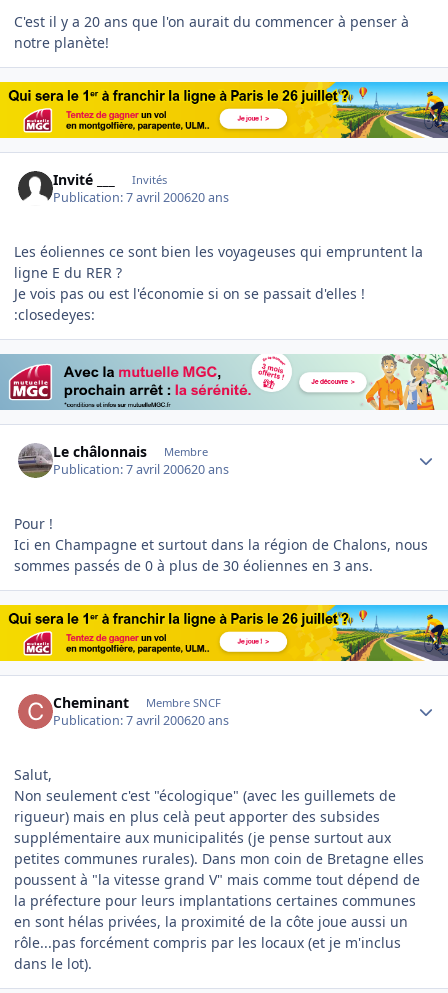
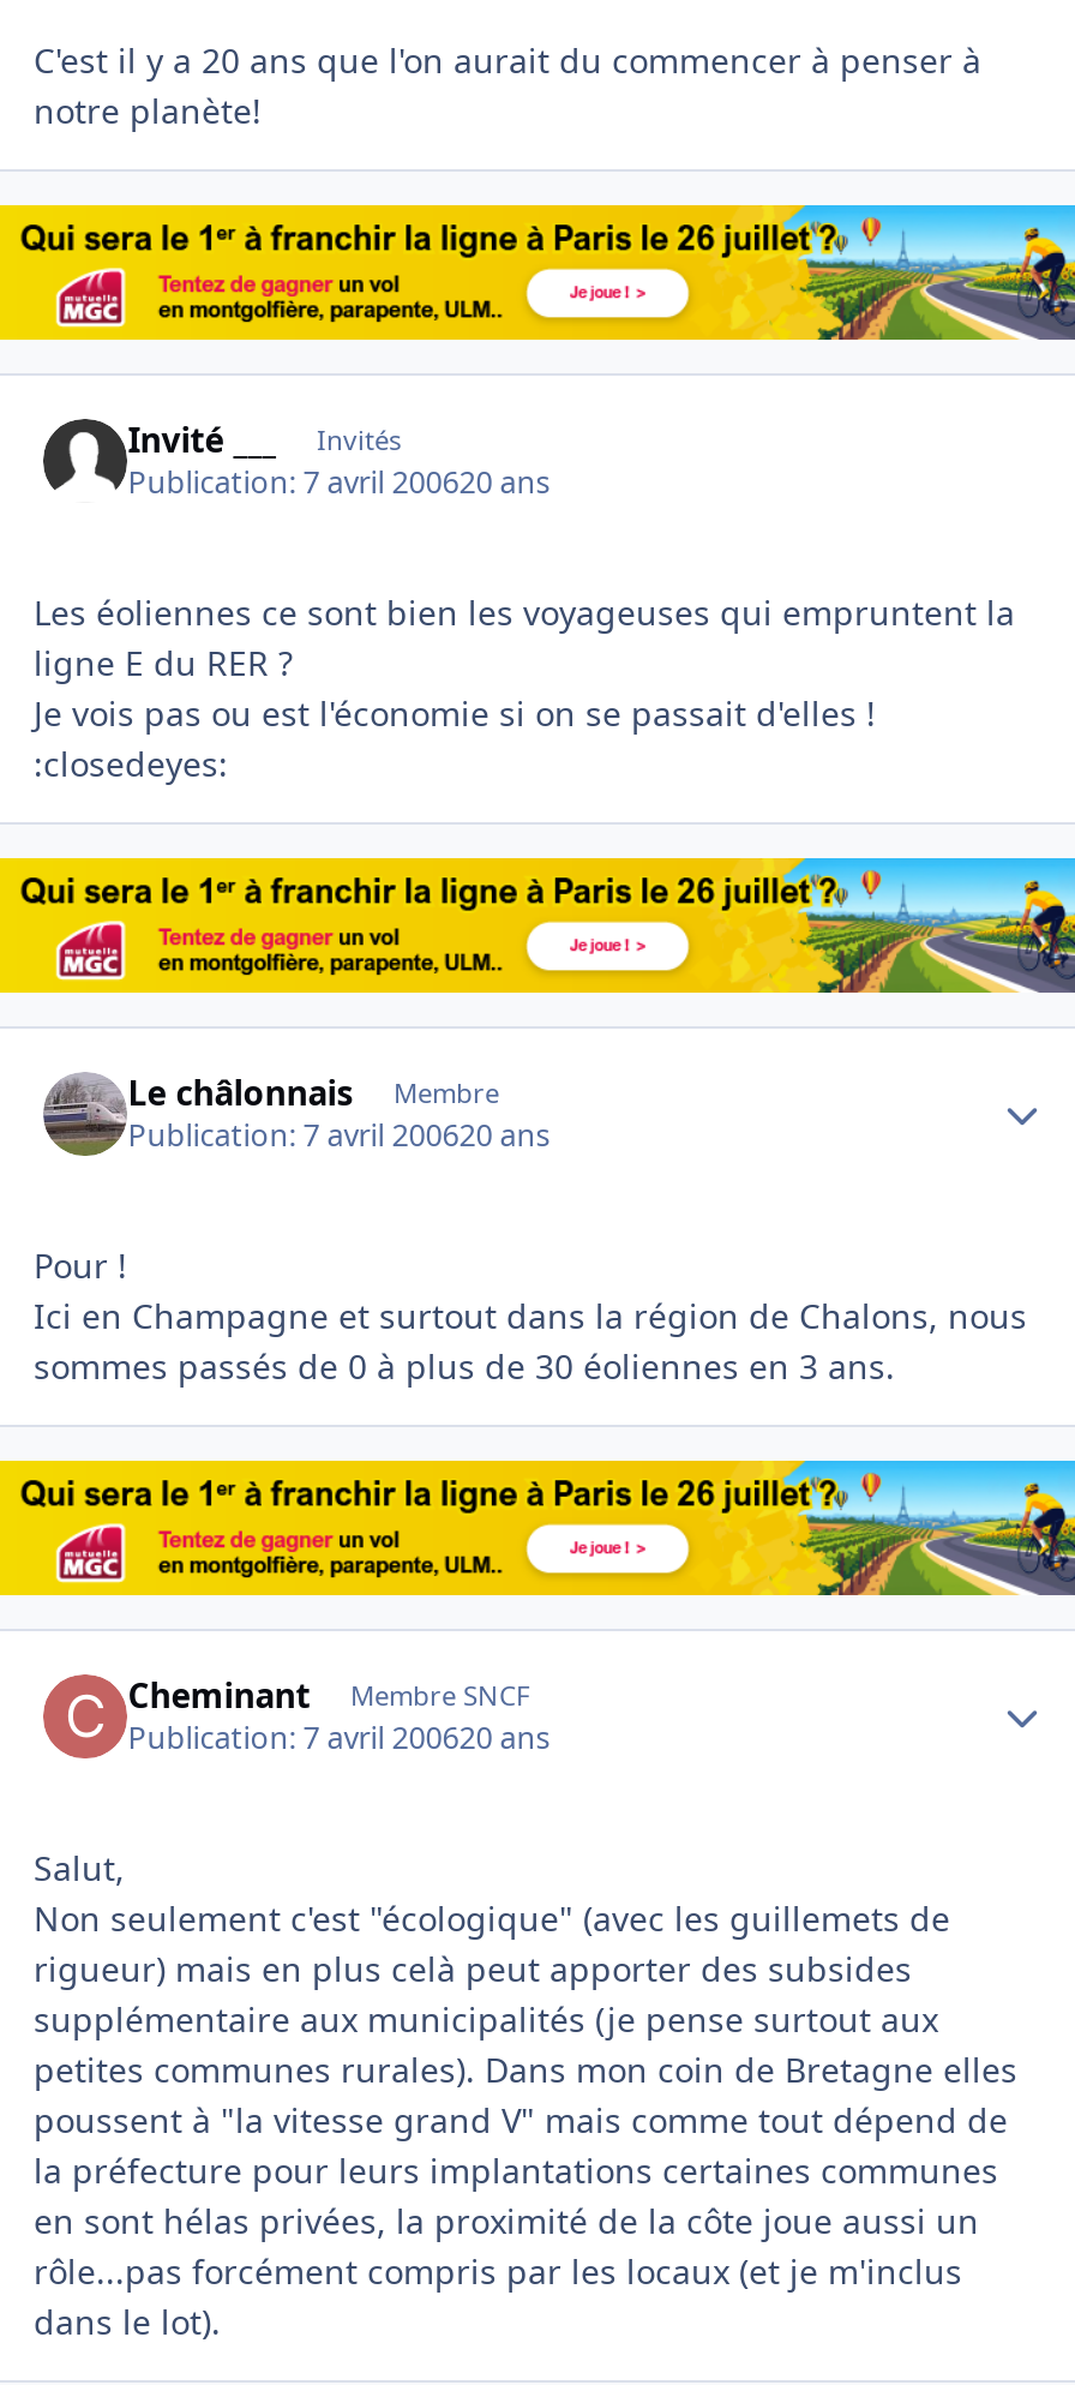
- [image]
+ [image]
